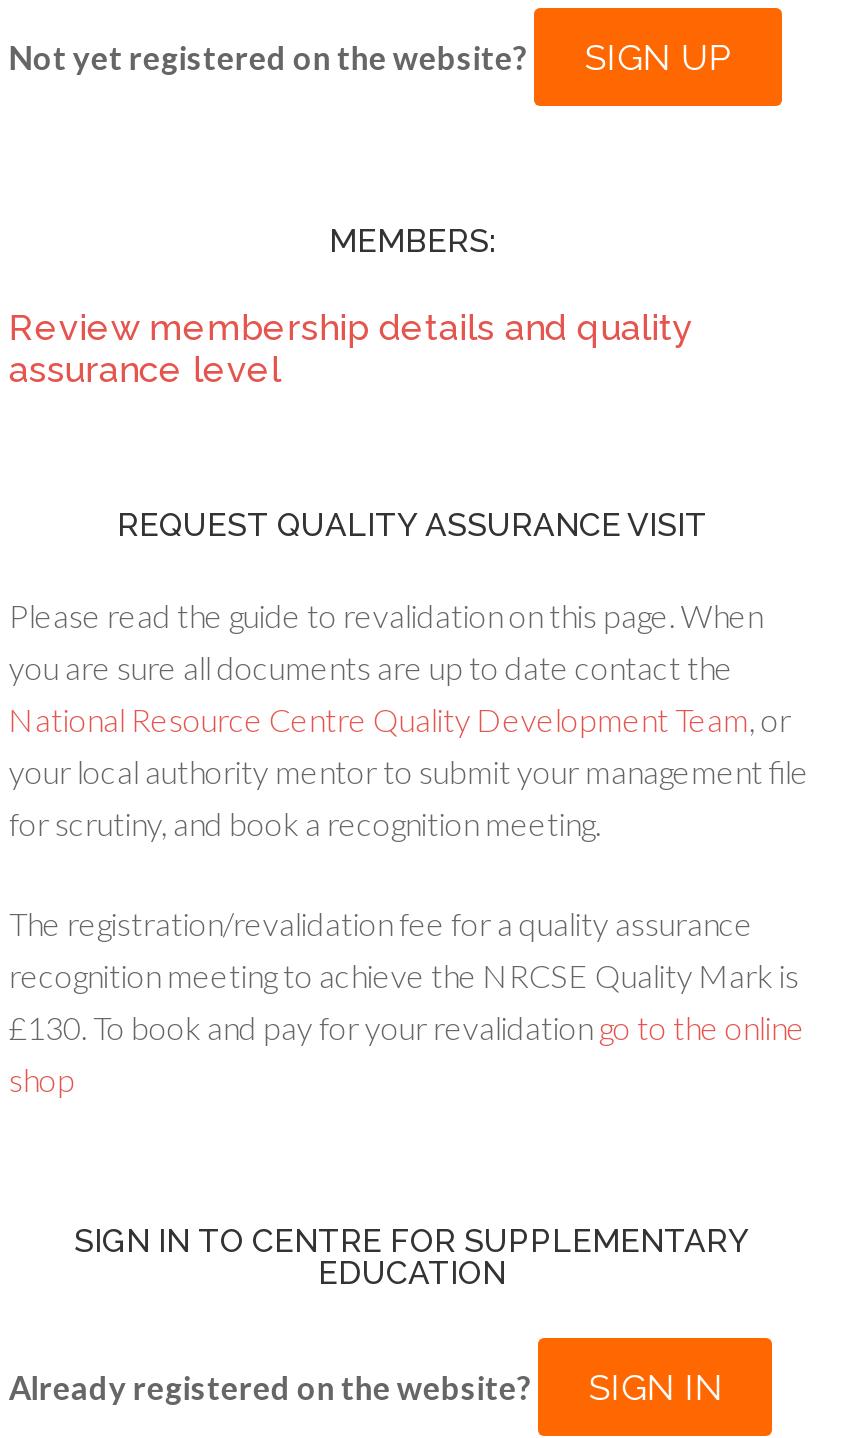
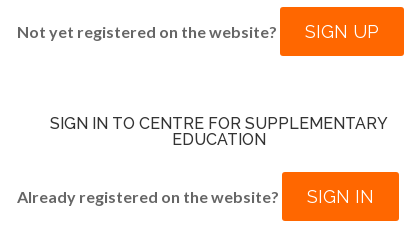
- MEMBERS:
- Review membership details and quality
- assurance level

- REQUEST QUALITY ASSURANCE VISIT
- Please read the guide to revalidation on this page. When
- you are sure all documents are up to date contact the
- National Resource Centre Quality Development Team, or
- your local authority mentor to submit your management file
- for scrutiny, and book a recognition meeting.
- The registration/revalidation fee for a quality assurance
- recognition meeting to achieve the NRCSE Quality Mark is
- £130. To book and pay for your revalidation go to the online
- shop
